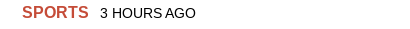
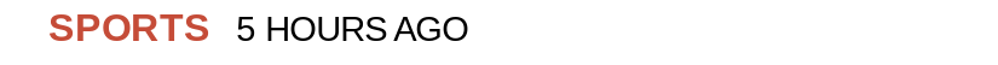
- SPORTS 3 HOURS AGO
+ SPORTS 5 HOURS AGO
